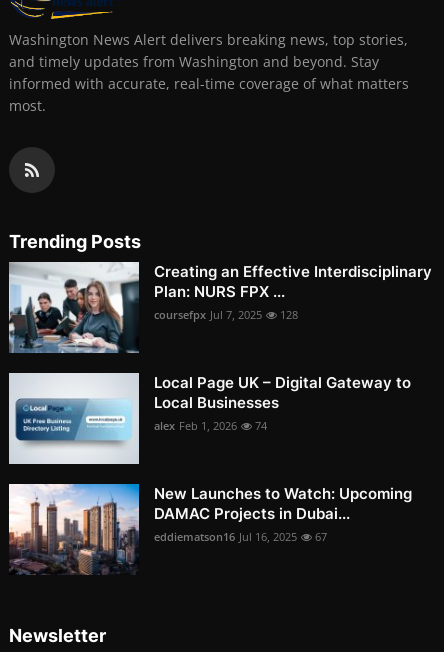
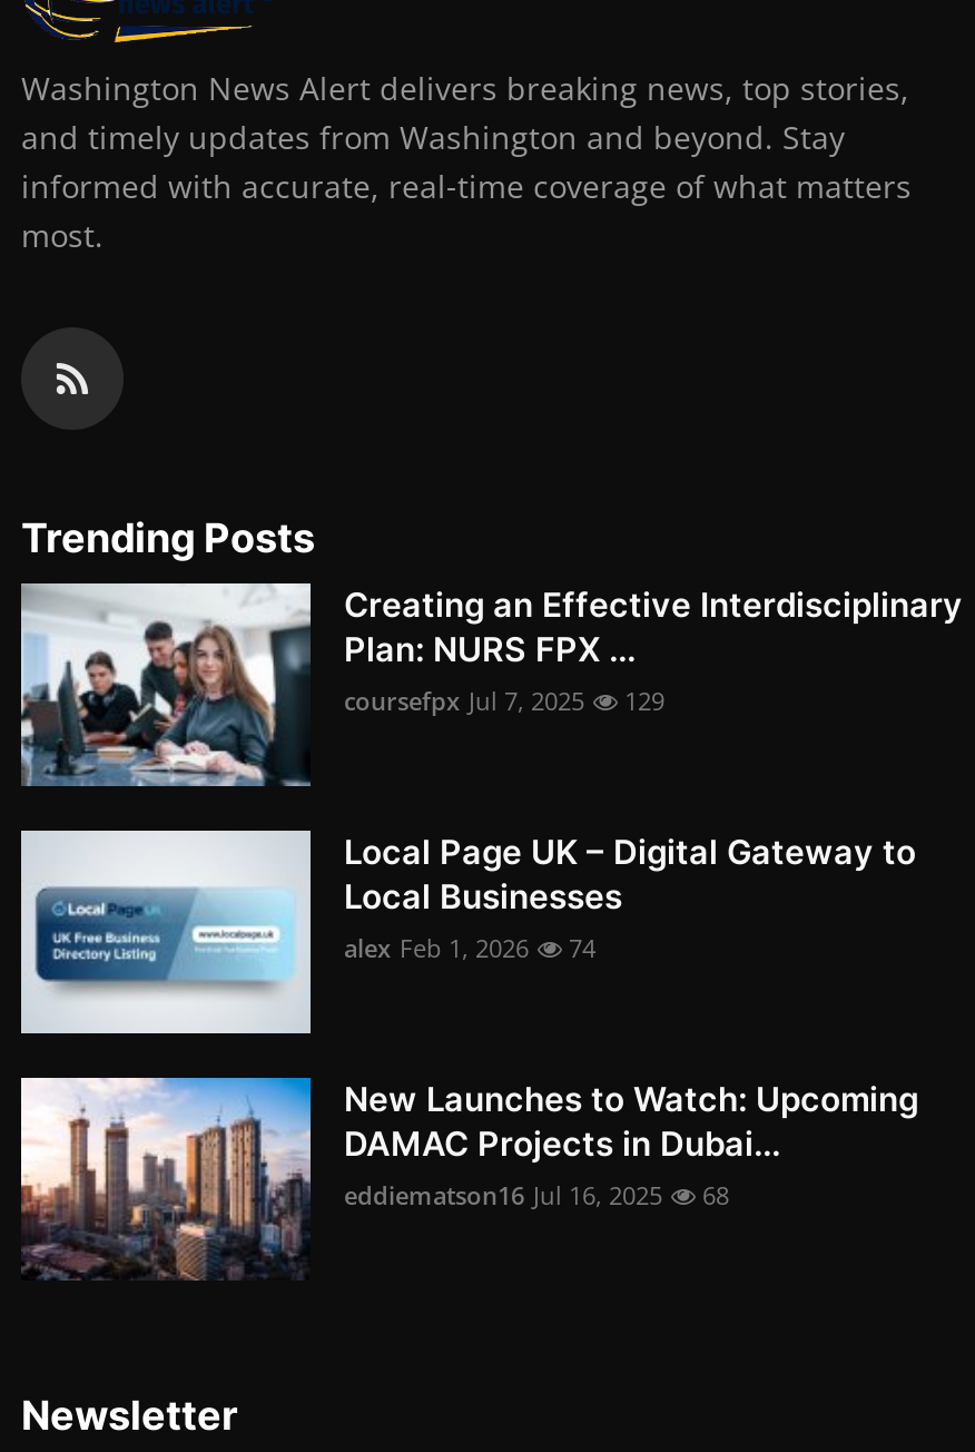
- coursefpx Jul 7, 2025 128
+ coursefpx Jul 7, 2025 129

- eddiematson16 Jul 16, 2025 67
+ eddiematson16 Jul 16, 2025 68
